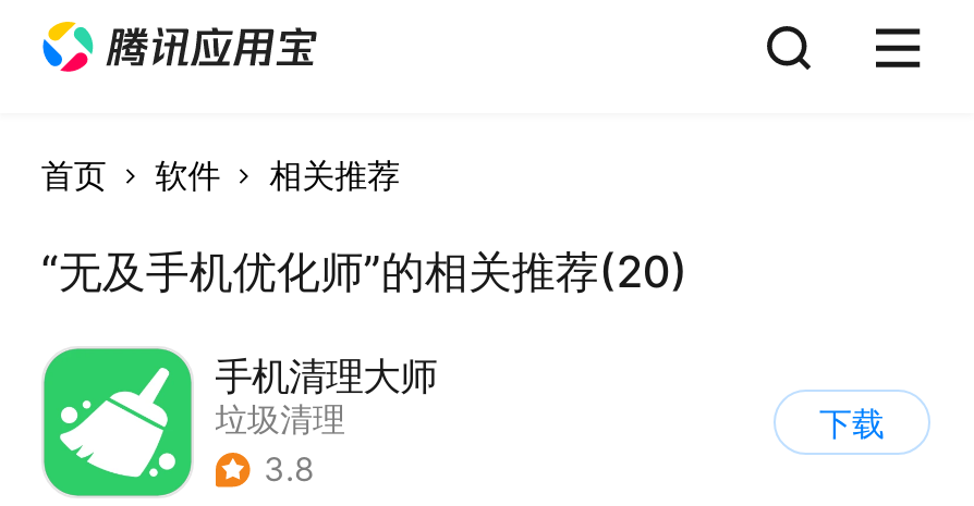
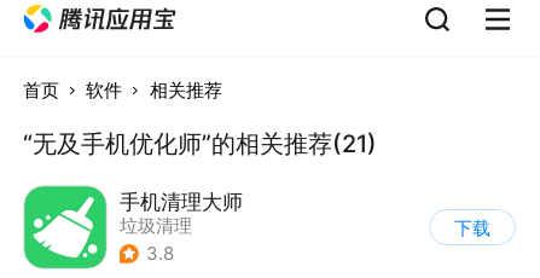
- “无及手机优化师”的相关推荐(20)
+ “无及手机优化师”的相关推荐(21)
